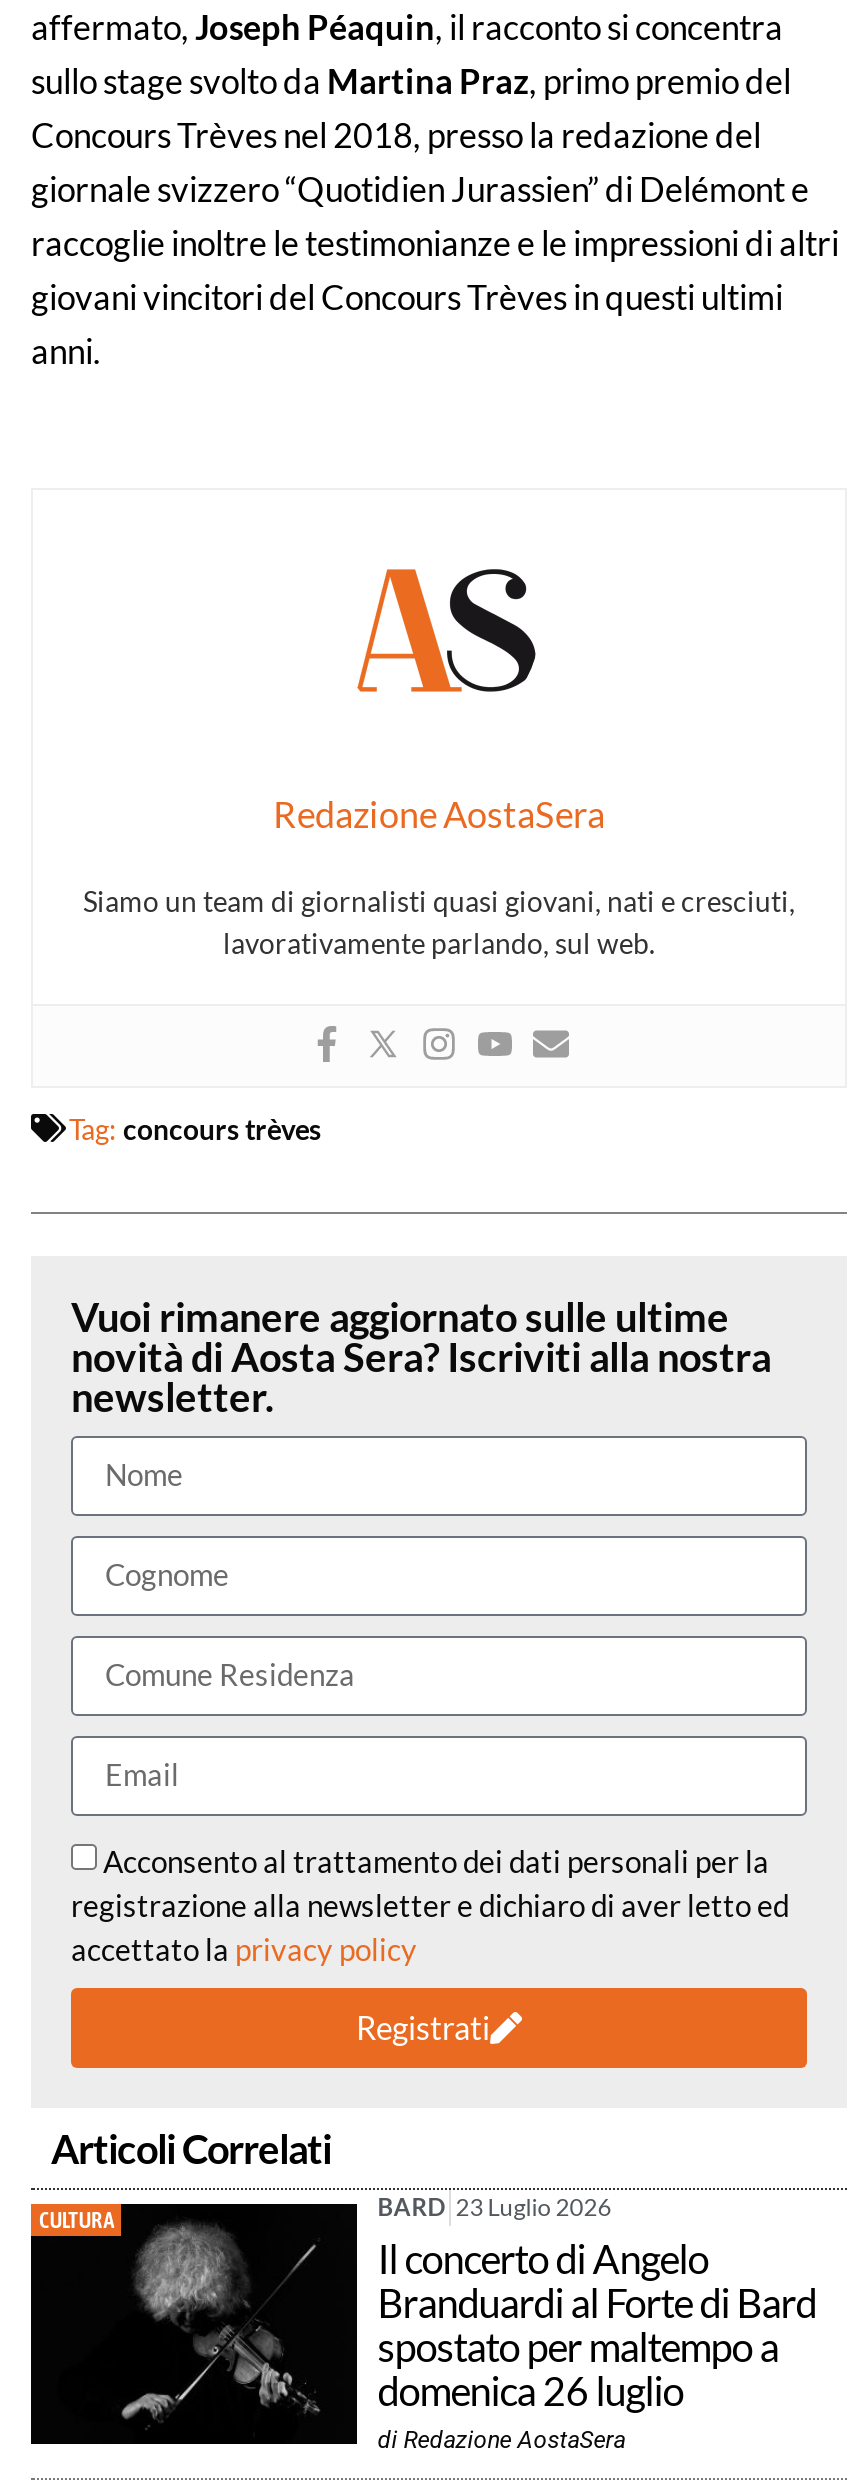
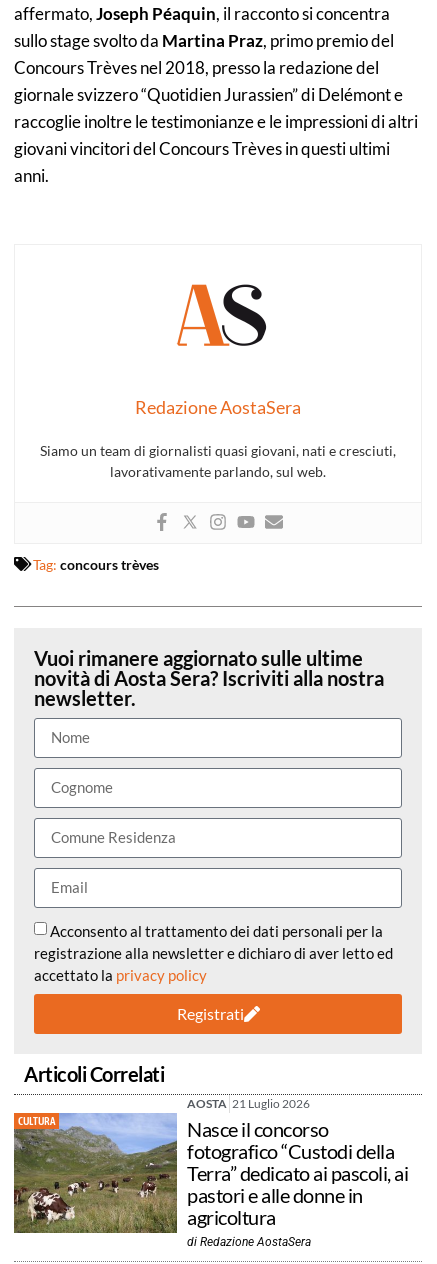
- [image]
- BARD 23 Luglio 2026
- Il concerto di Angelo
- Branduardi al Forte di Bard
- spostato per maltempo a
- domenica 26 luglio
+ [image]
+ AOSTA 21 Luglio 2026
+ Nasce il concorso
+ fotografico “Custodi della
+ Terra” dedicato ai pascoli, ai
+ pastori e alle donne in
+ agricoltura
